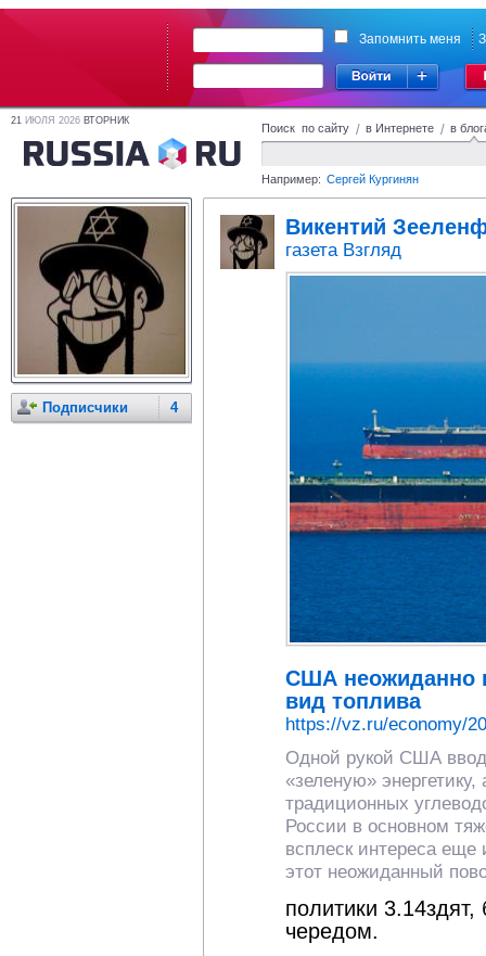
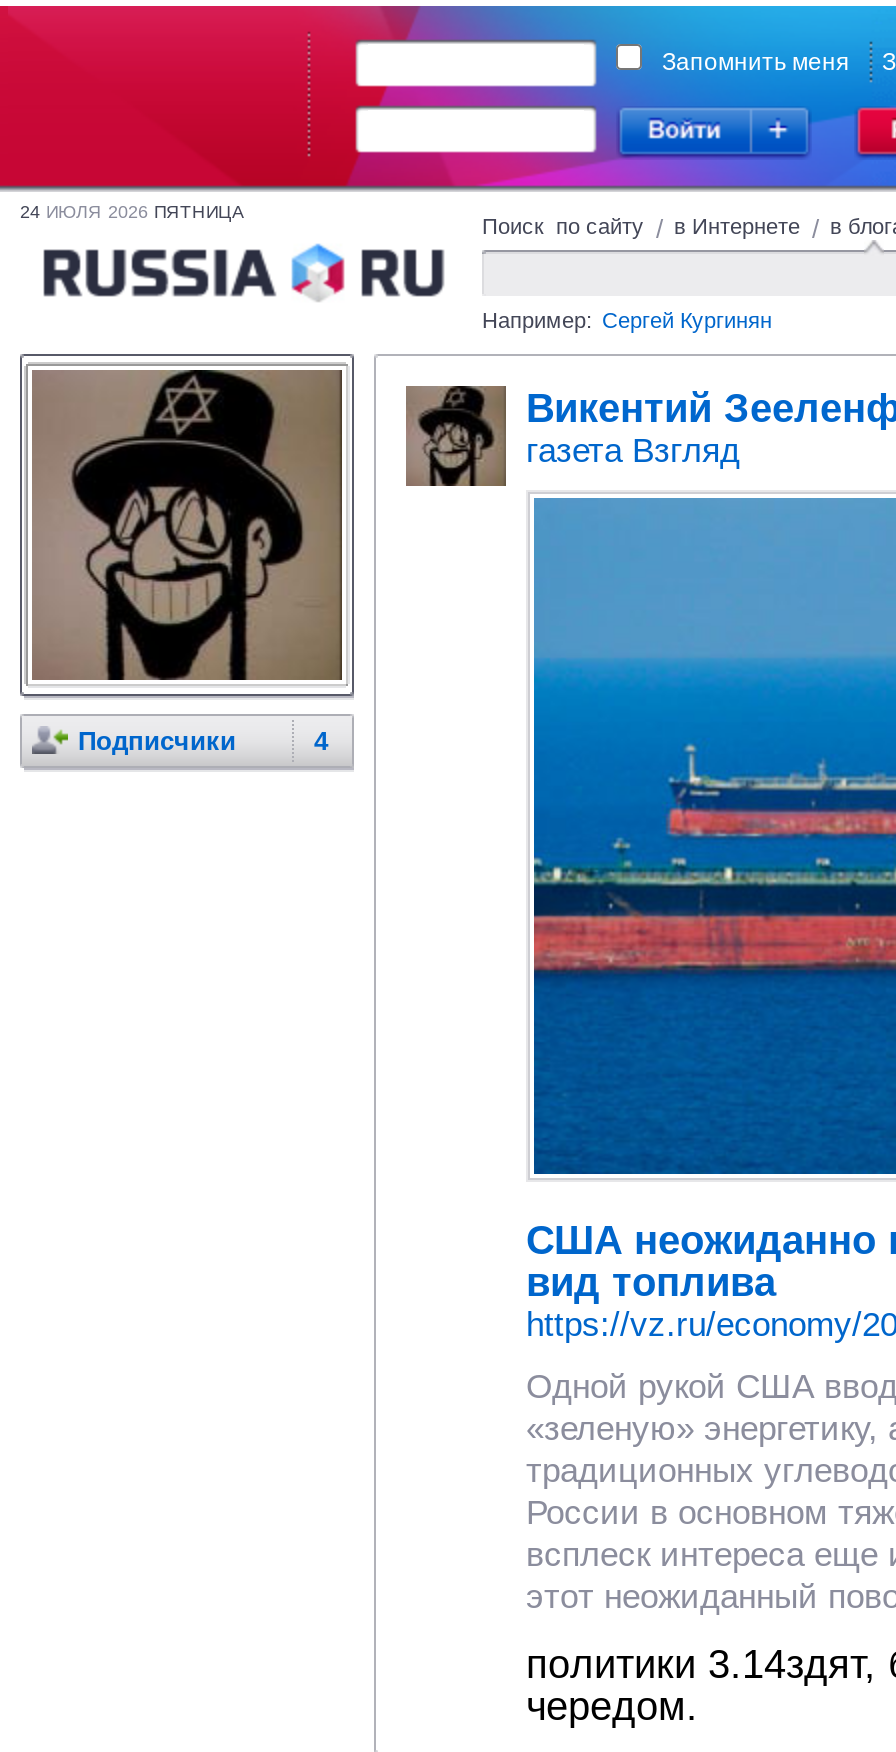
- 21 ИЮЛЯ 2026 ВТОРНИК
+ 24 ИЮЛЯ 2026 ПЯТНИЦА
